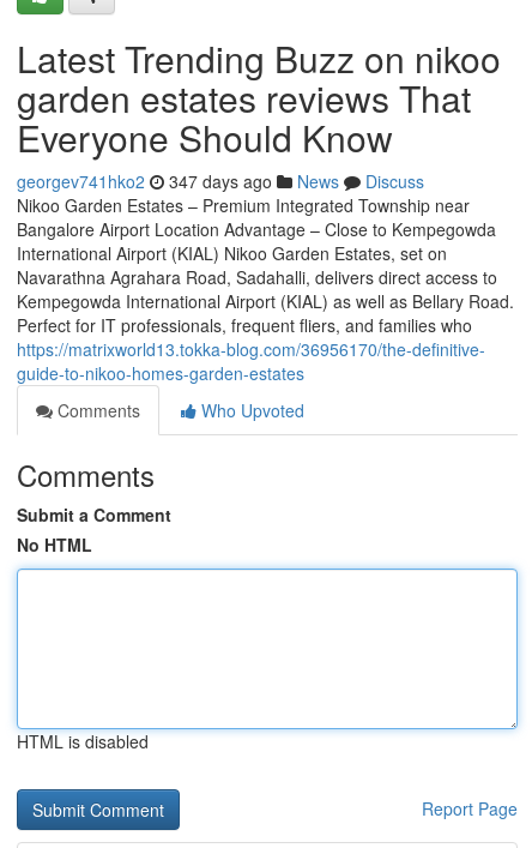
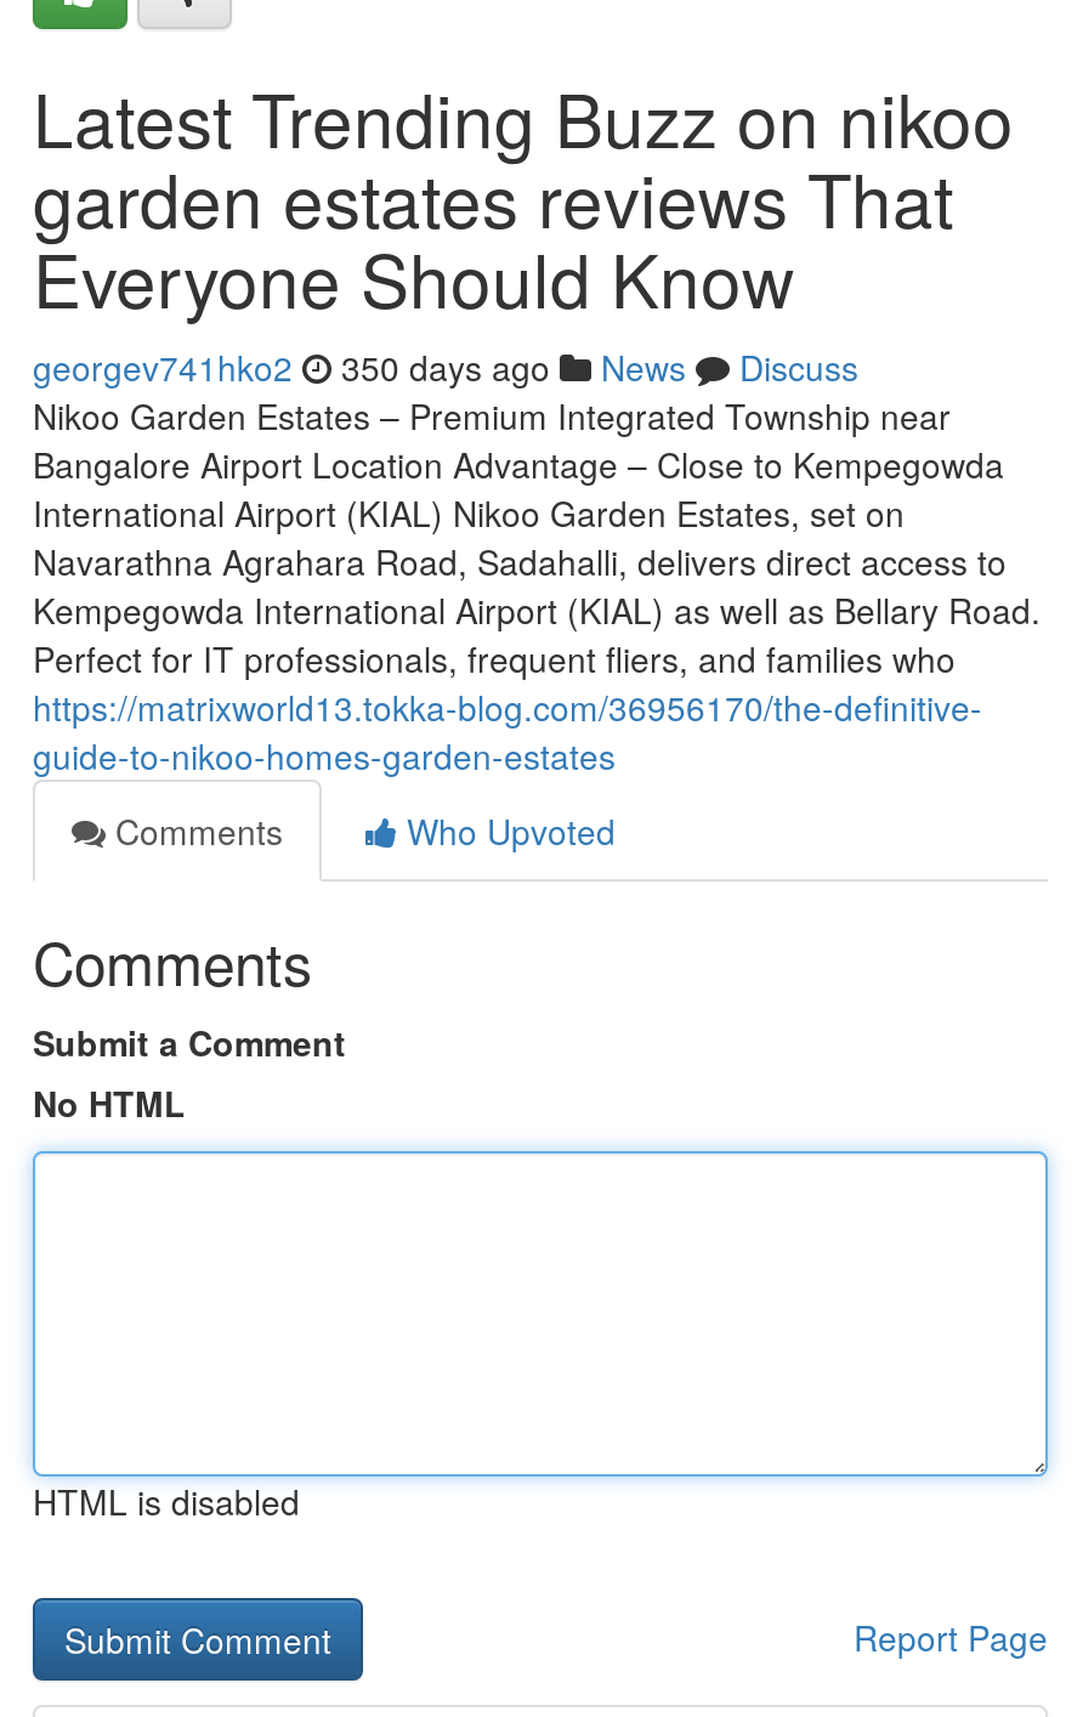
- georgev741hko2 347 days ago News Discuss
+ georgev741hko2 350 days ago News Discuss
